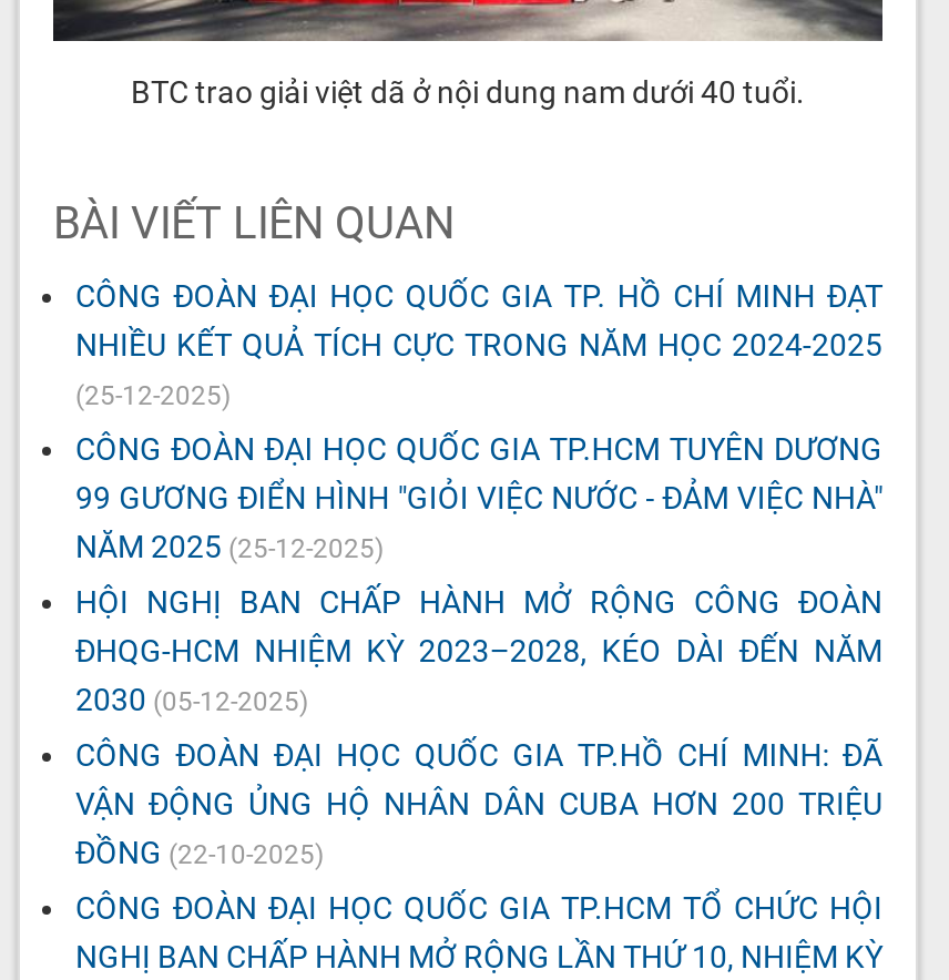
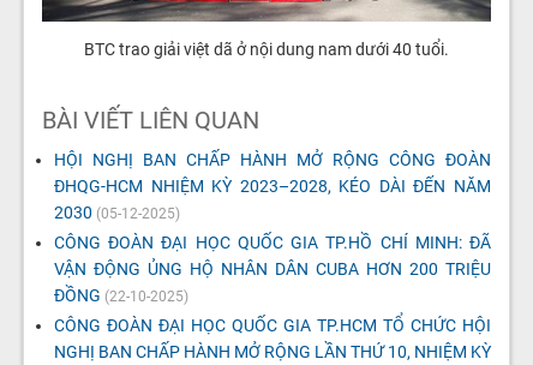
- CÔNG ĐOÀN ĐẠI HỌC QUỐC GIA TP. HỒ CHÍ MINH ĐẠT
- NHIỀU KẾT QUẢ TÍCH CỰC TRONG NĂM HỌC 2024-2025
- (25-12-2025)
- CÔNG ĐOÀN ĐẠI HỌC QUỐC GIA TP.HCM TUYÊN DƯƠNG
- 99 GƯƠNG ĐIỂN HÌNH "GIỎI VIỆC NƯỚC - ĐẢM VIỆC NHÀ"
- NĂM 2025 (25-12-2025)
